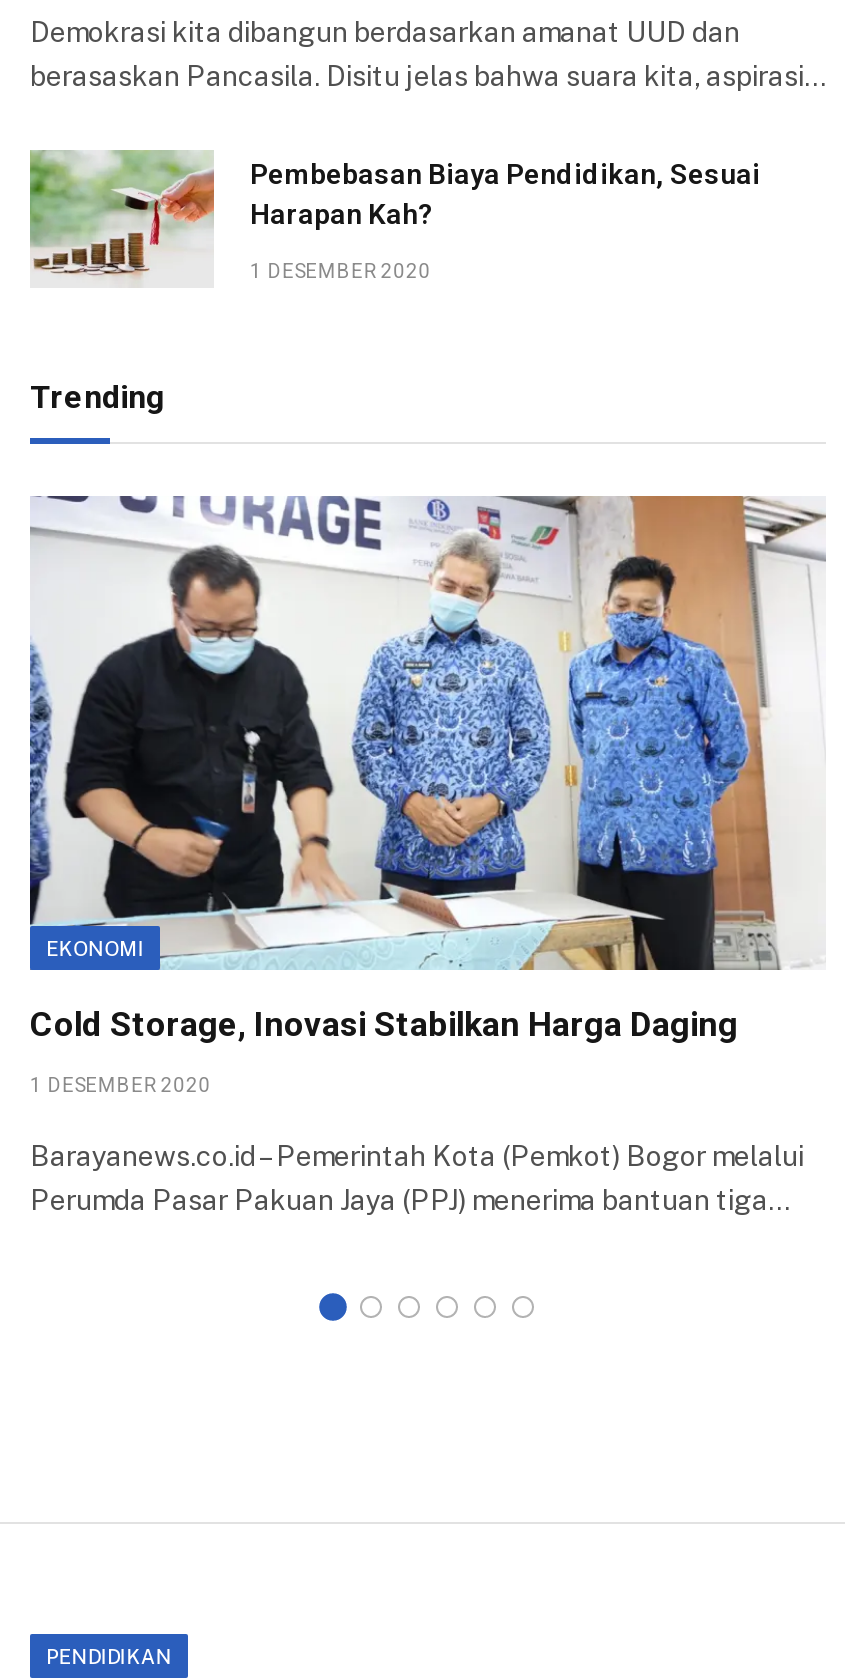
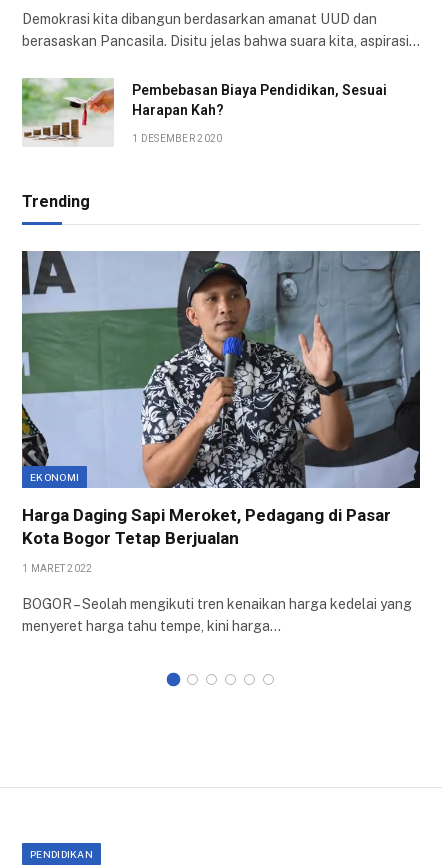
- [image]
- Cold Storage, Inovasi Stabilkan Harga Daging
+ [image]
+ Harga Daging Sapi Meroket, Pedagang di Pasar
+ Kota Bogor Tetap Berjualan

- 1 DESEMBER 2020
+ 1 MARET 2022

- Barayanews.co.id – Pemerintah Kota (Pemkot) Bogor melalui
- Perumda Pasar Pakuan Jaya (PPJ) menerima bantuan tiga…
+ BOGOR – Seolah mengikuti tren kenaikan harga kedelai yang
+ menyeret harga tahu tempe, kini harga…
